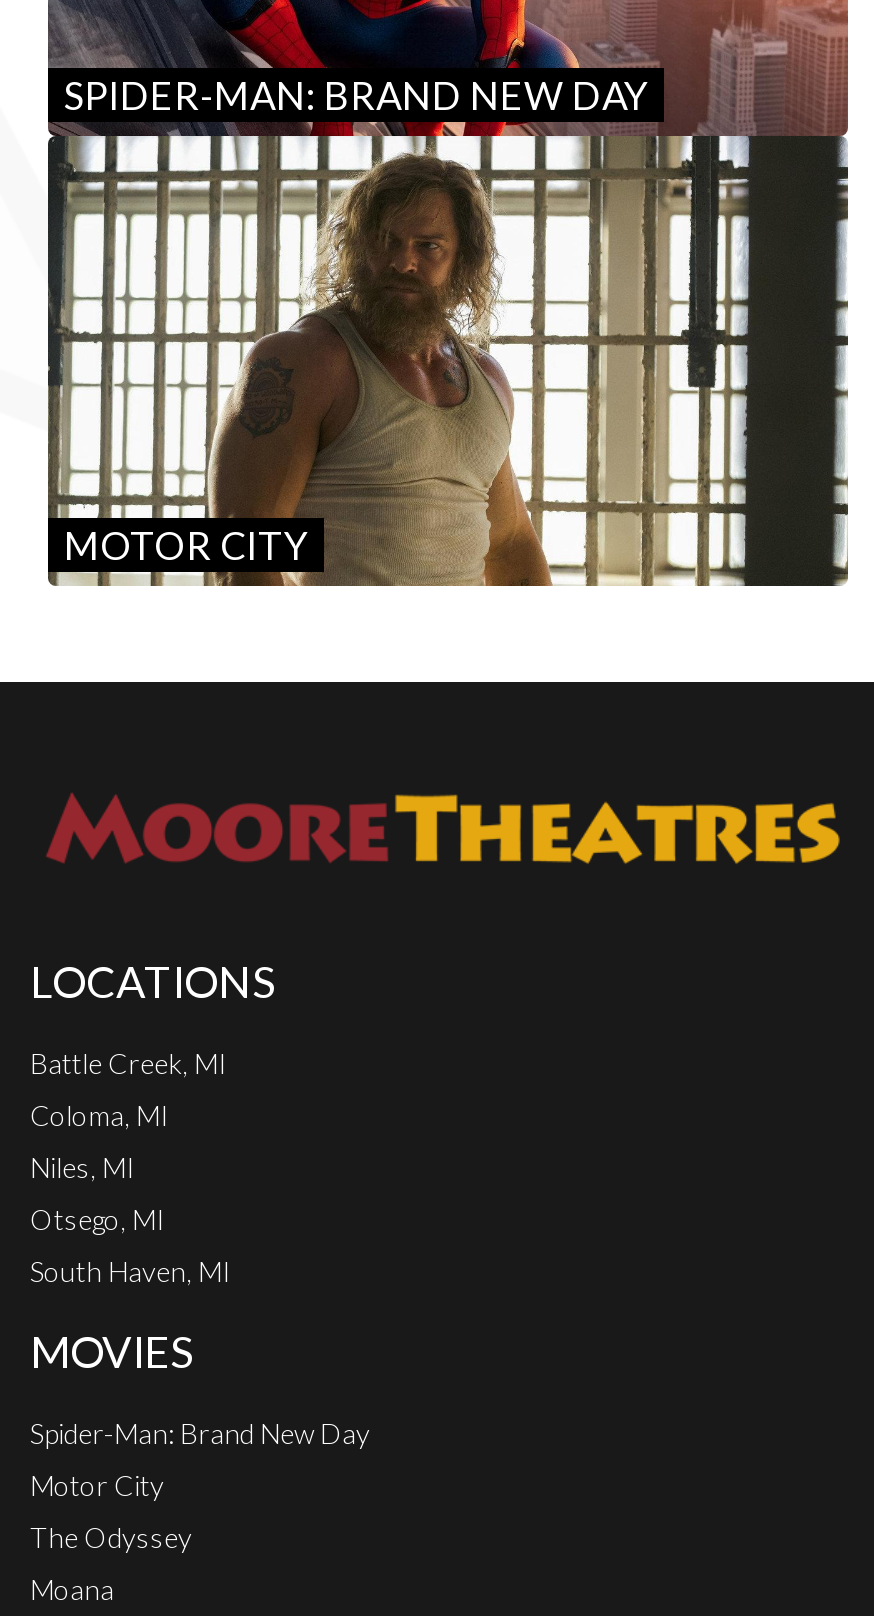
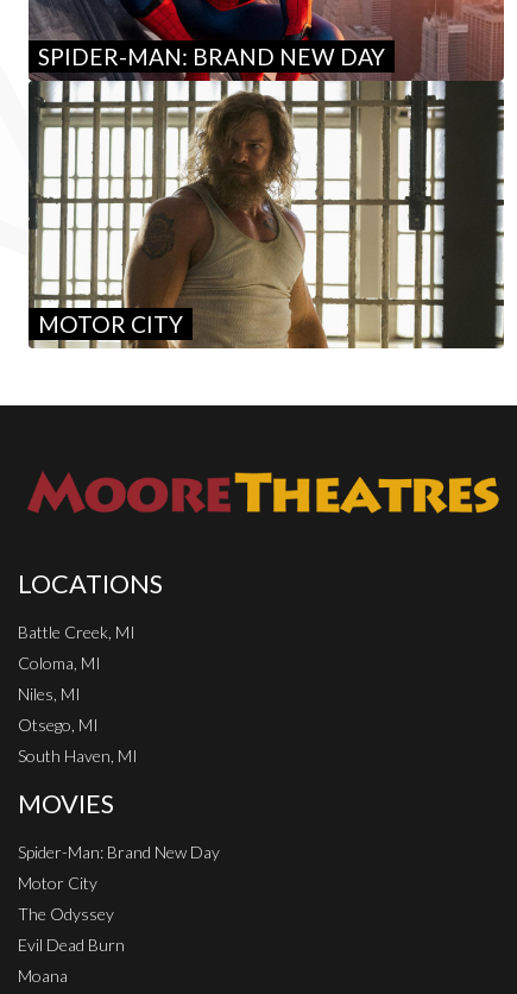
+ Evil Dead Burn
